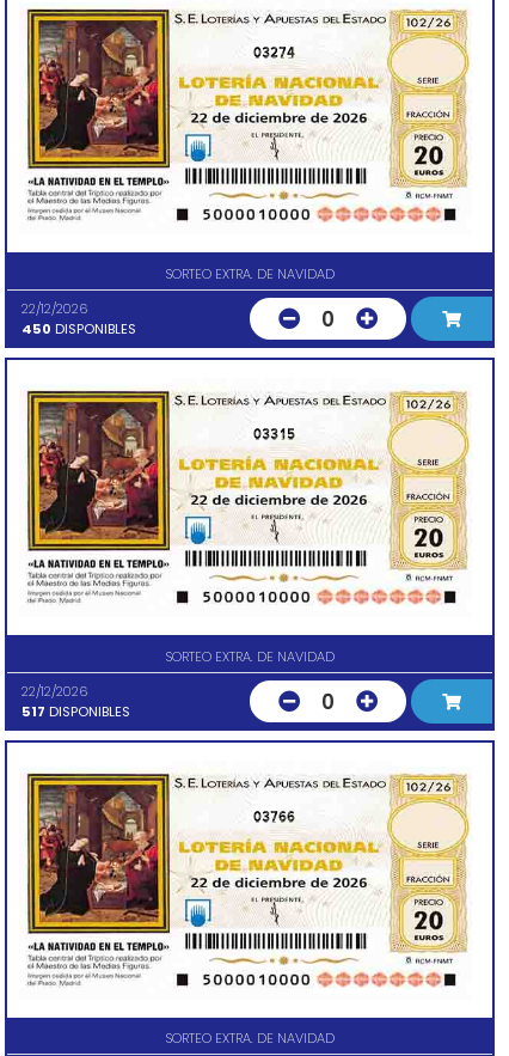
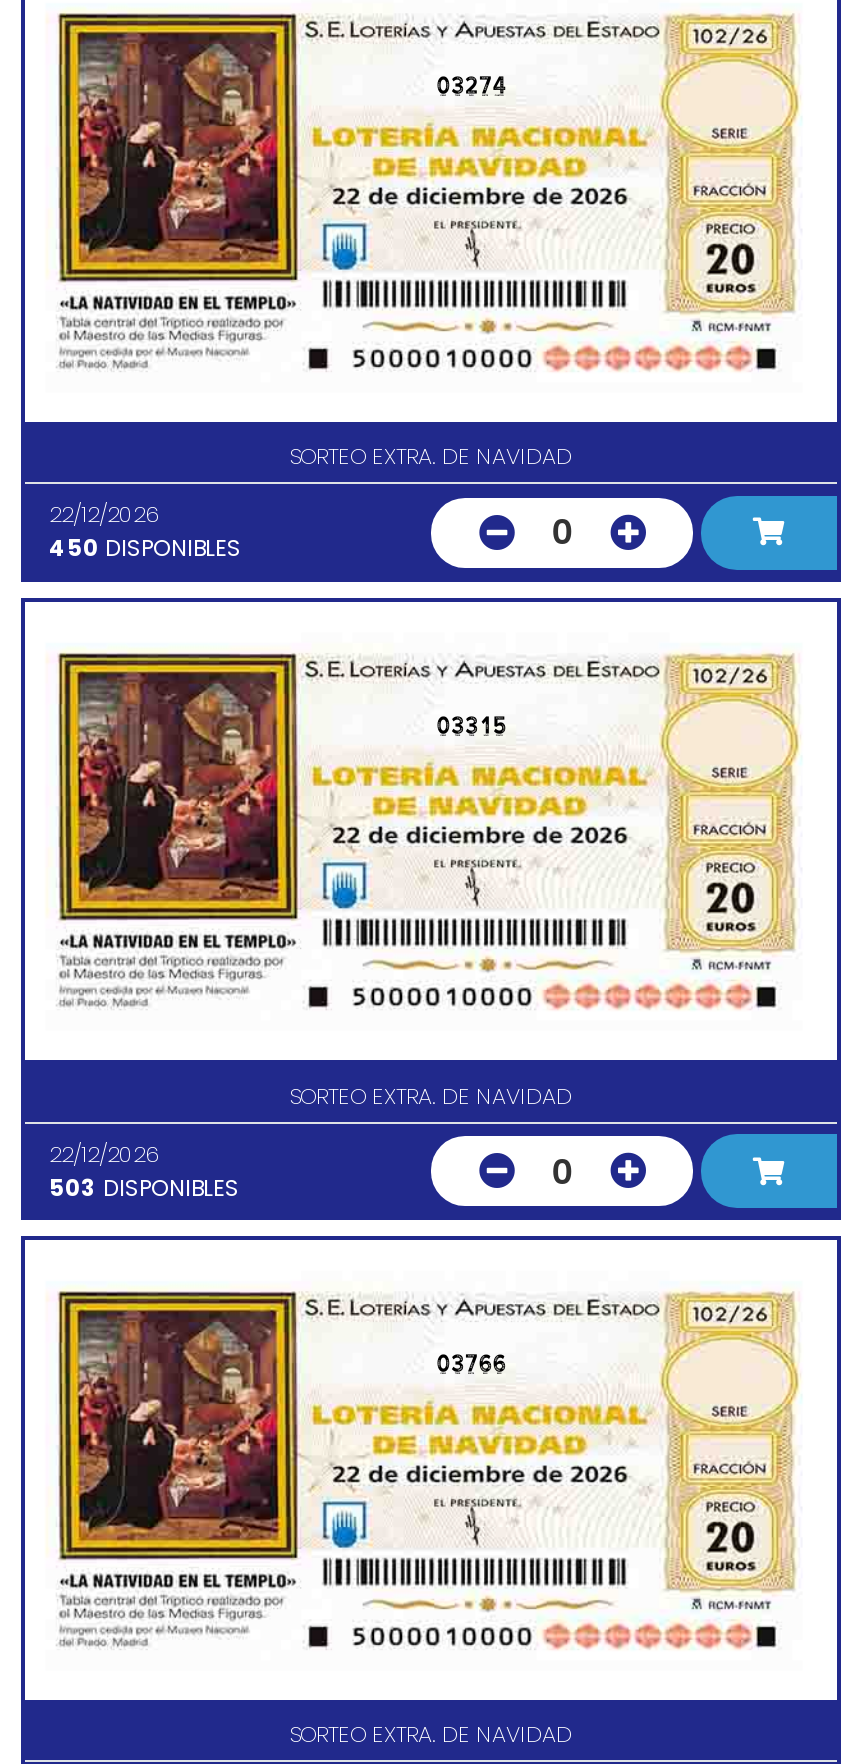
- 517 DISPONIBLES
+ 503 DISPONIBLES
